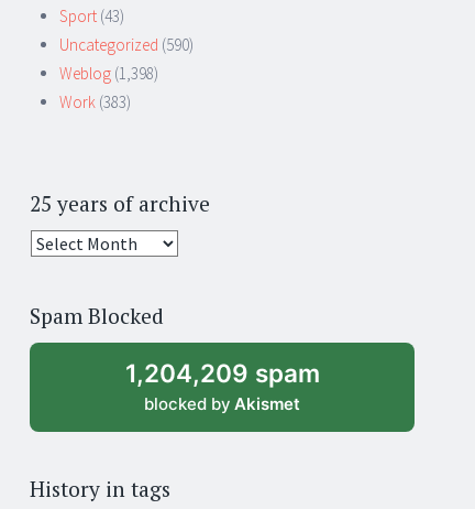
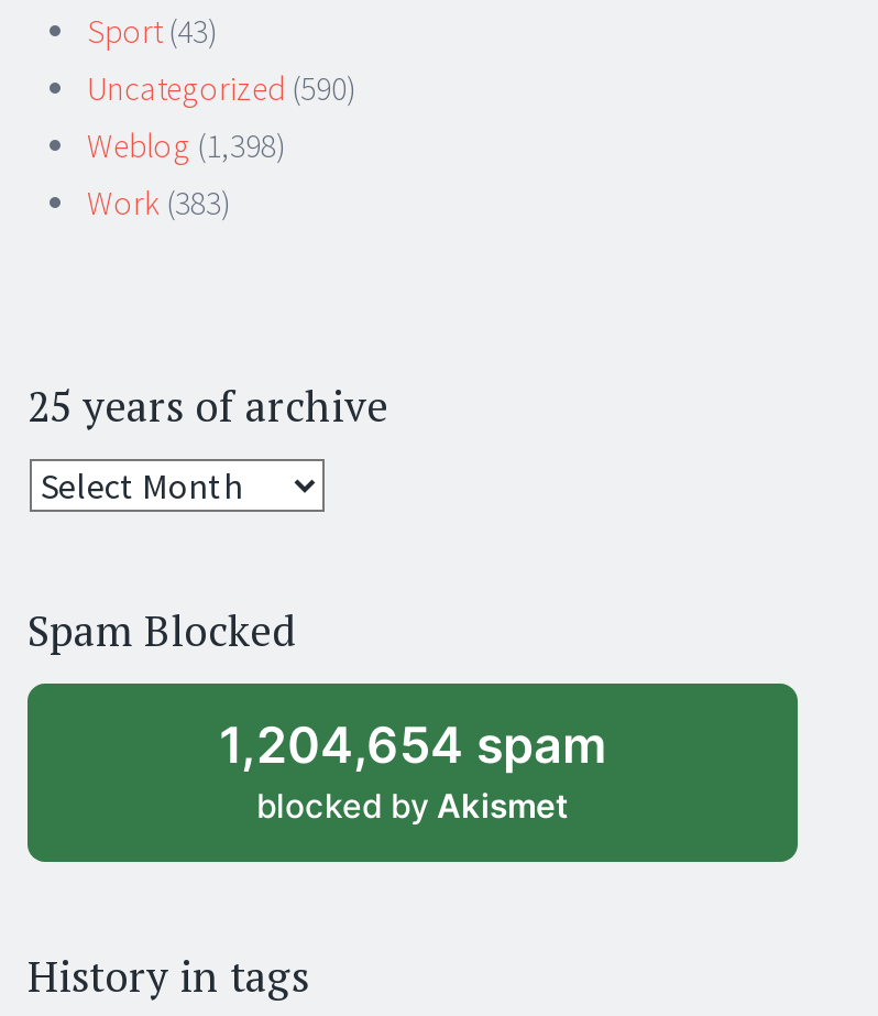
- 1,204,209 spam
+ 1,204,654 spam
